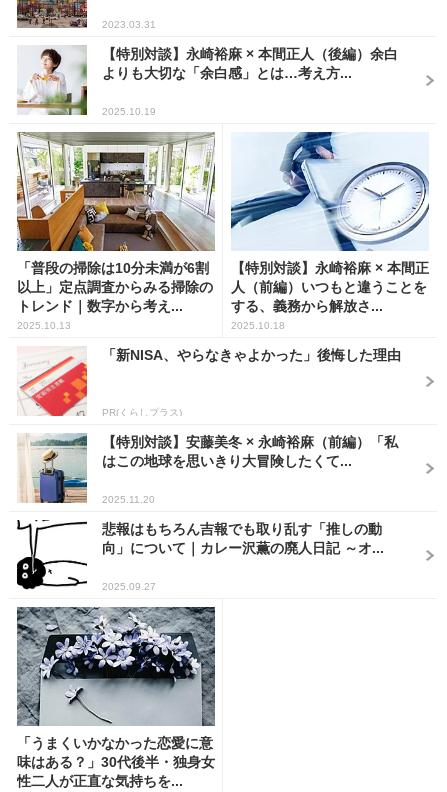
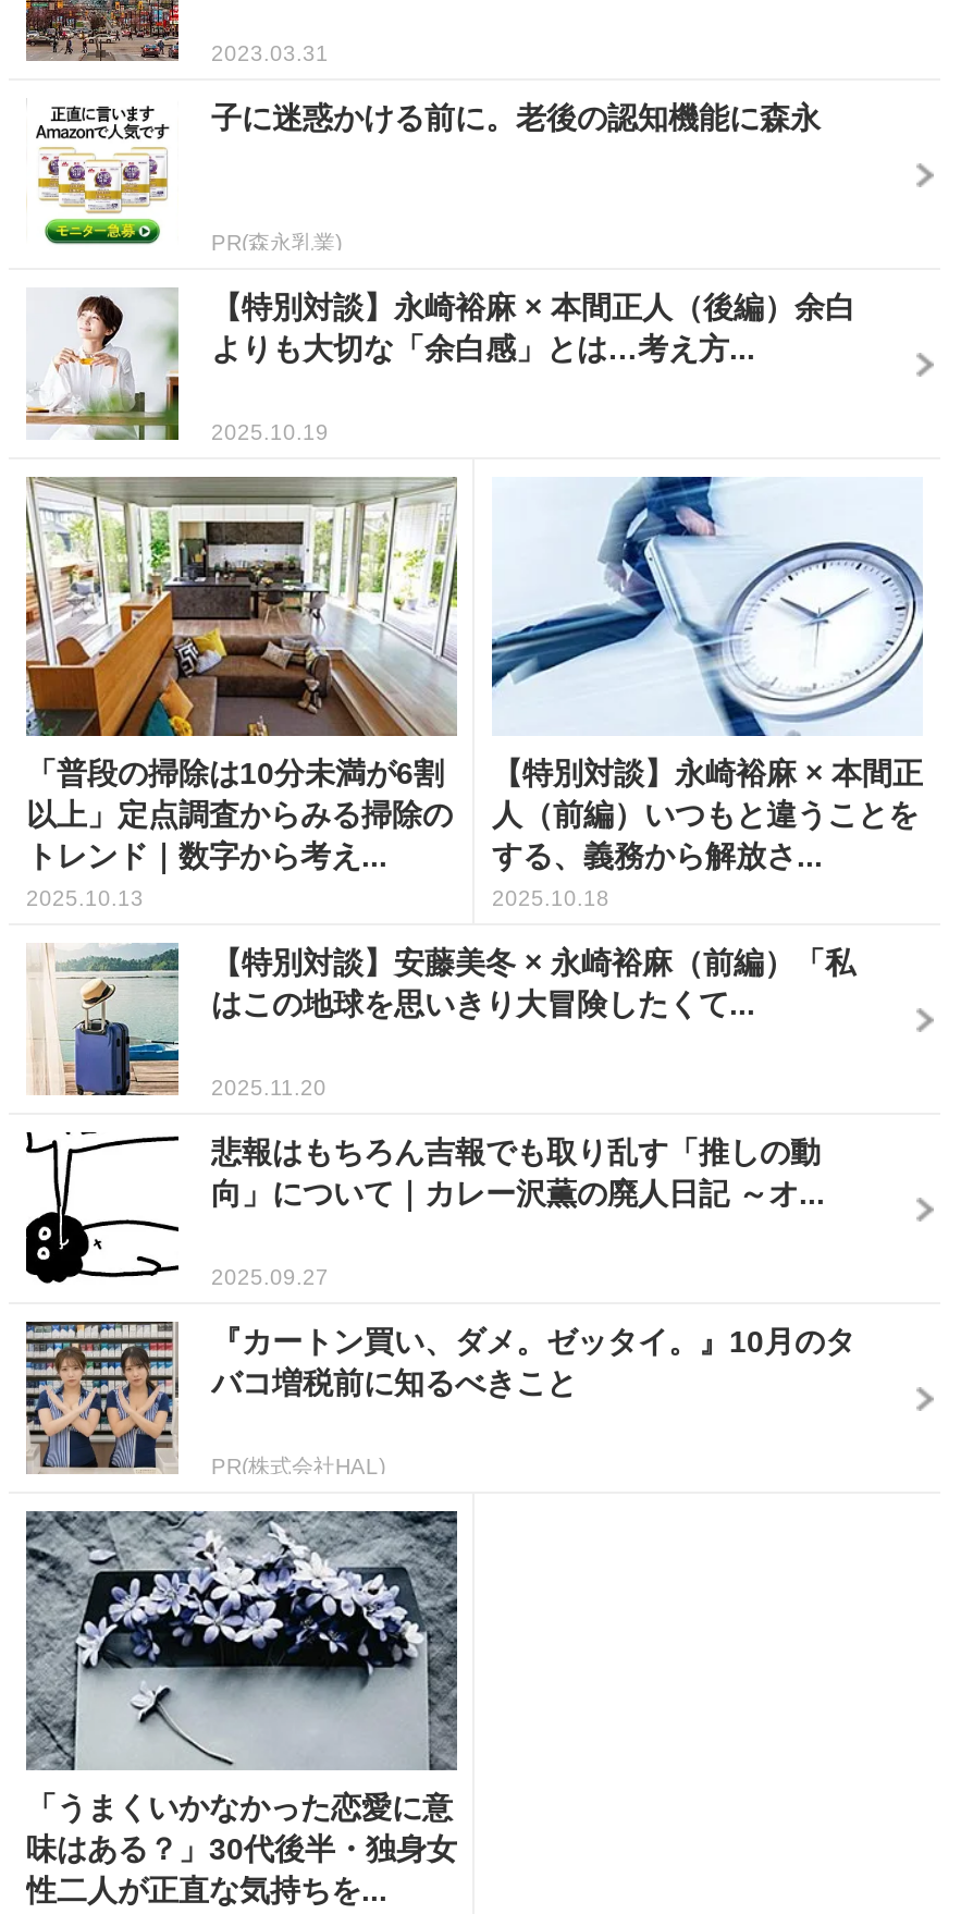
+ [image]
+ 子に迷惑かける前に。老後の認知機能に森永

+ PR(森永乳業)

- [image]
- 「新NISA、やらなきゃよかった」後悔した理由

- PR(くらしプラス)

+ [image]
+ 『カートン買い、ダメ。ゼッタイ。』10月のタ
+ バコ増税前に知るべきこと
+ PR(株式会社HAL)
